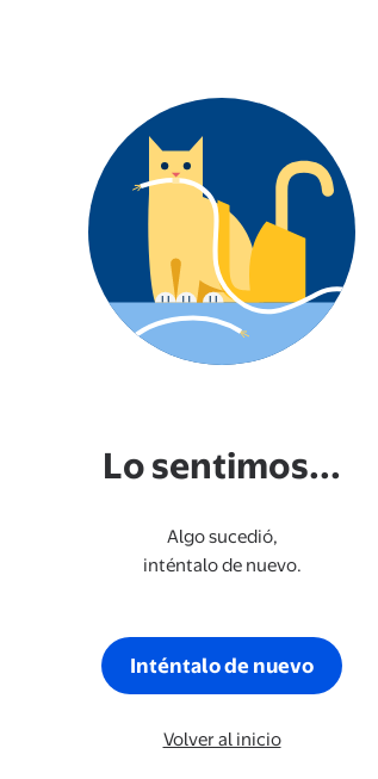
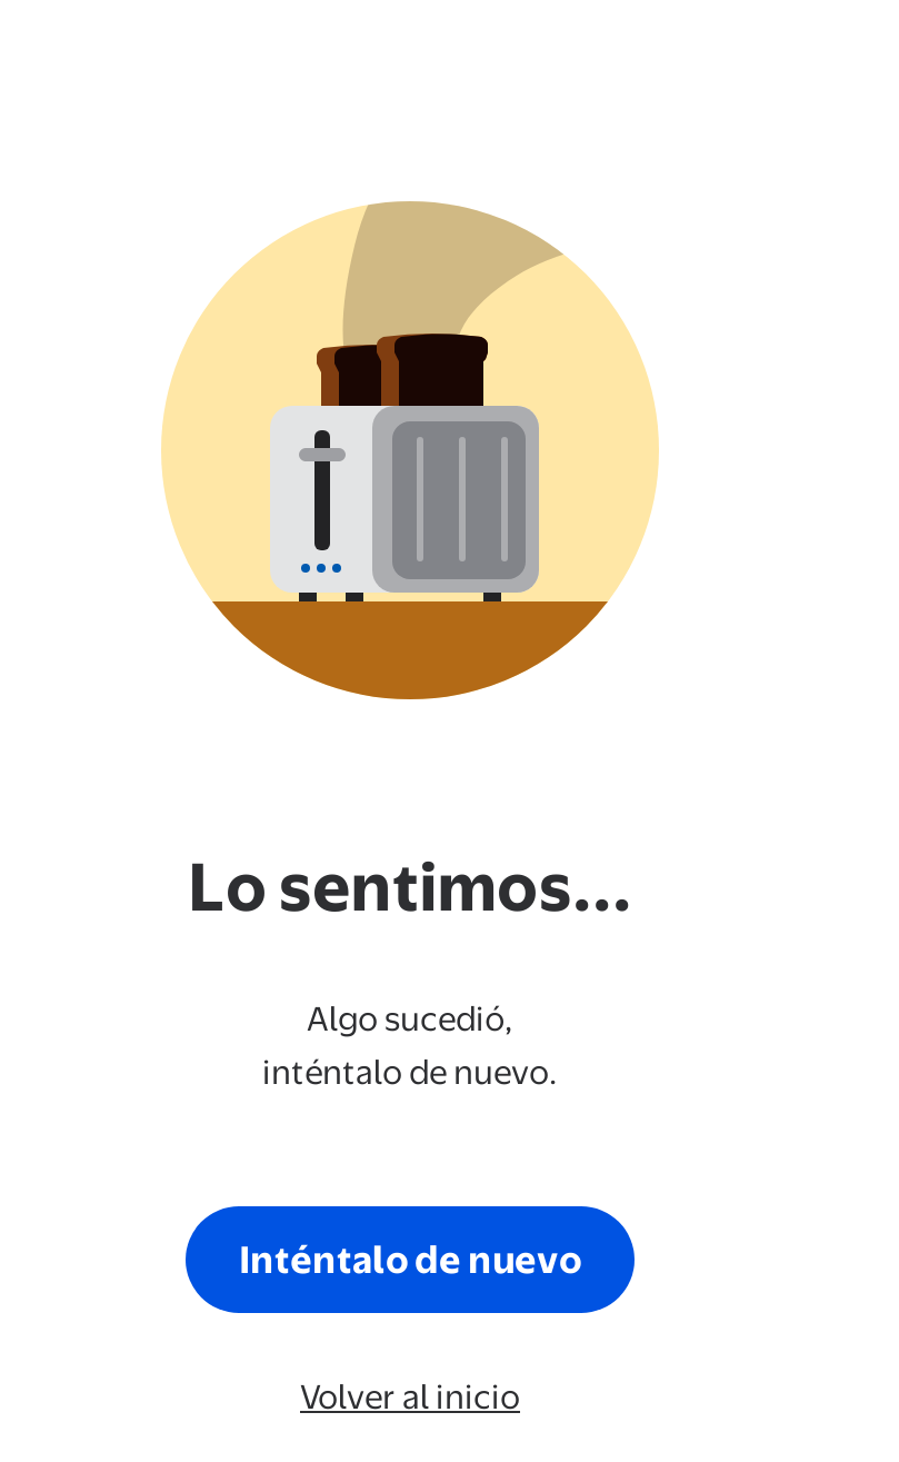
- [image]
+ [image]
